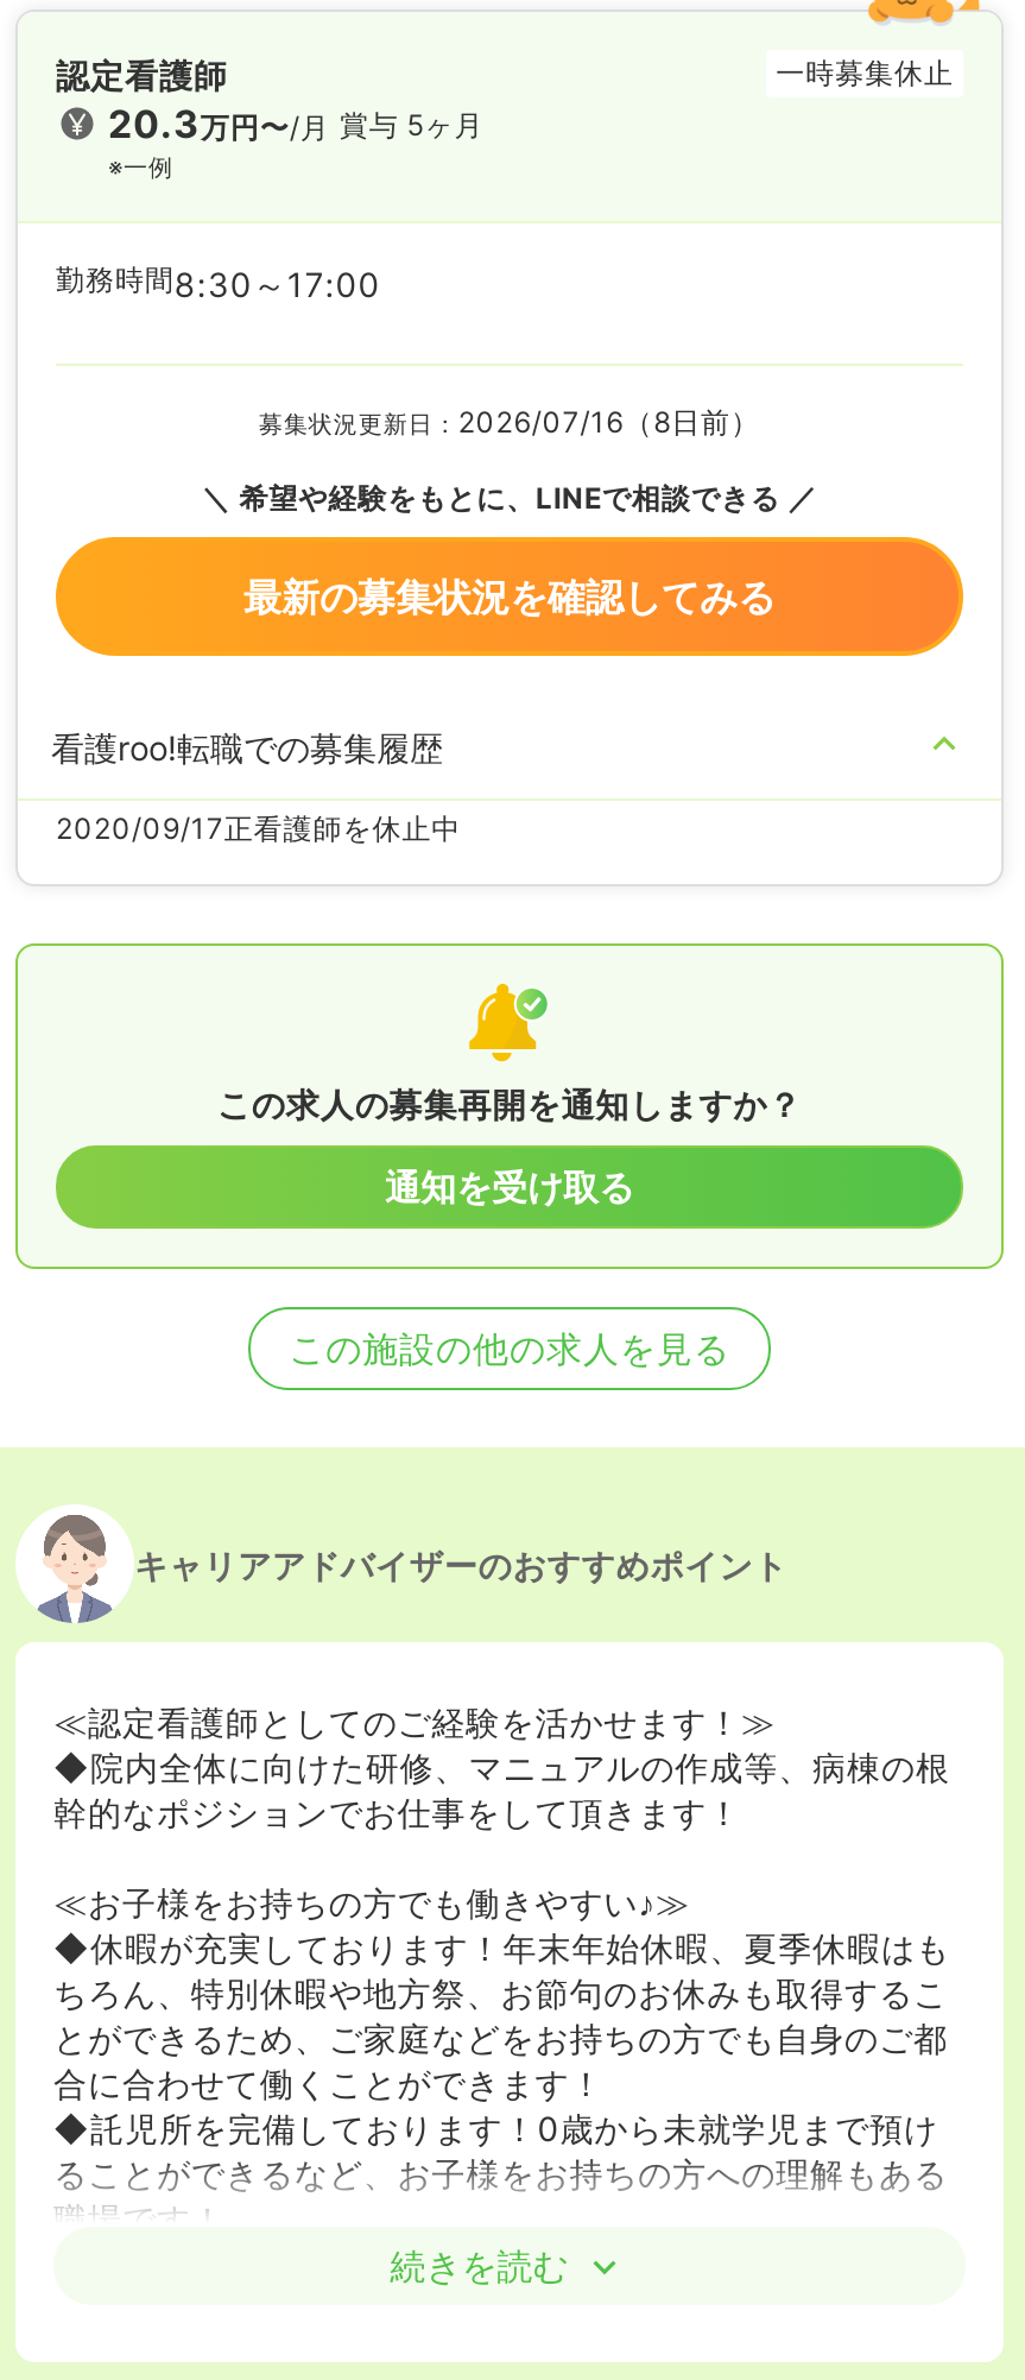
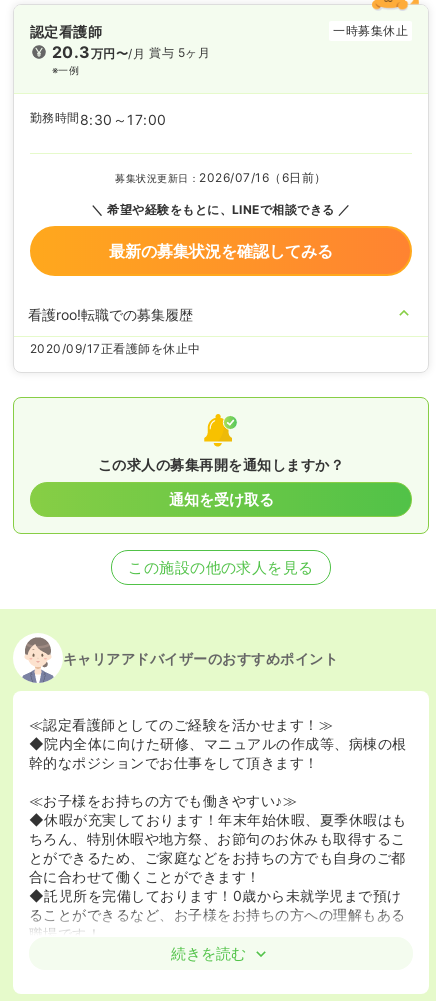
- 募集状況更新日：2026/07/16（8日前）
+ 募集状況更新日：2026/07/16（6日前）
